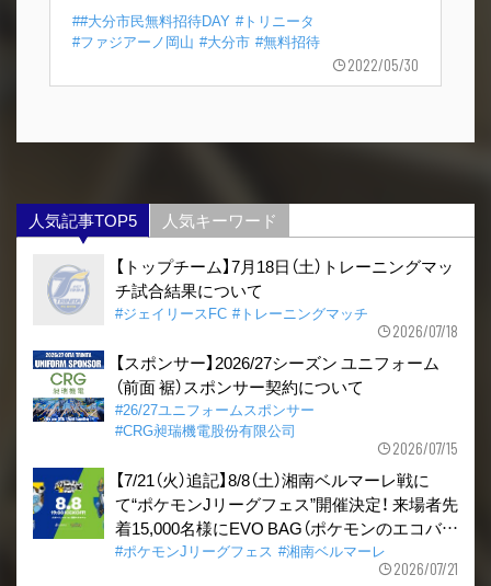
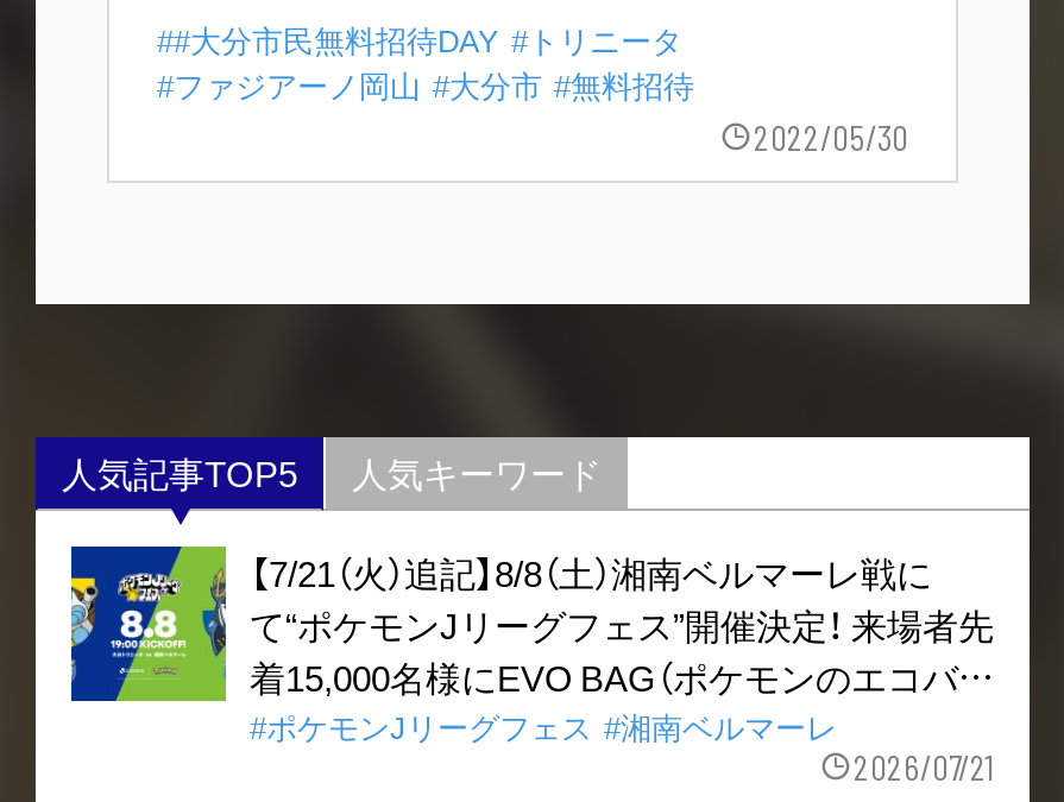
- [image]
- 【トップチーム】7月18日（土）トレーニングマッ
- チ試合結果について
- #ジェイリースFC #トレーニングマッチ
- 2026/07/18
- 【スポンサー】2026/27シーズン ユニフォーム
- （前面 裾）スポンサー契約について
- #26/27ユニフォームスポンサー
- #CRG昶瑞機電股份有限公司
- 2026/07/15

- [image]
